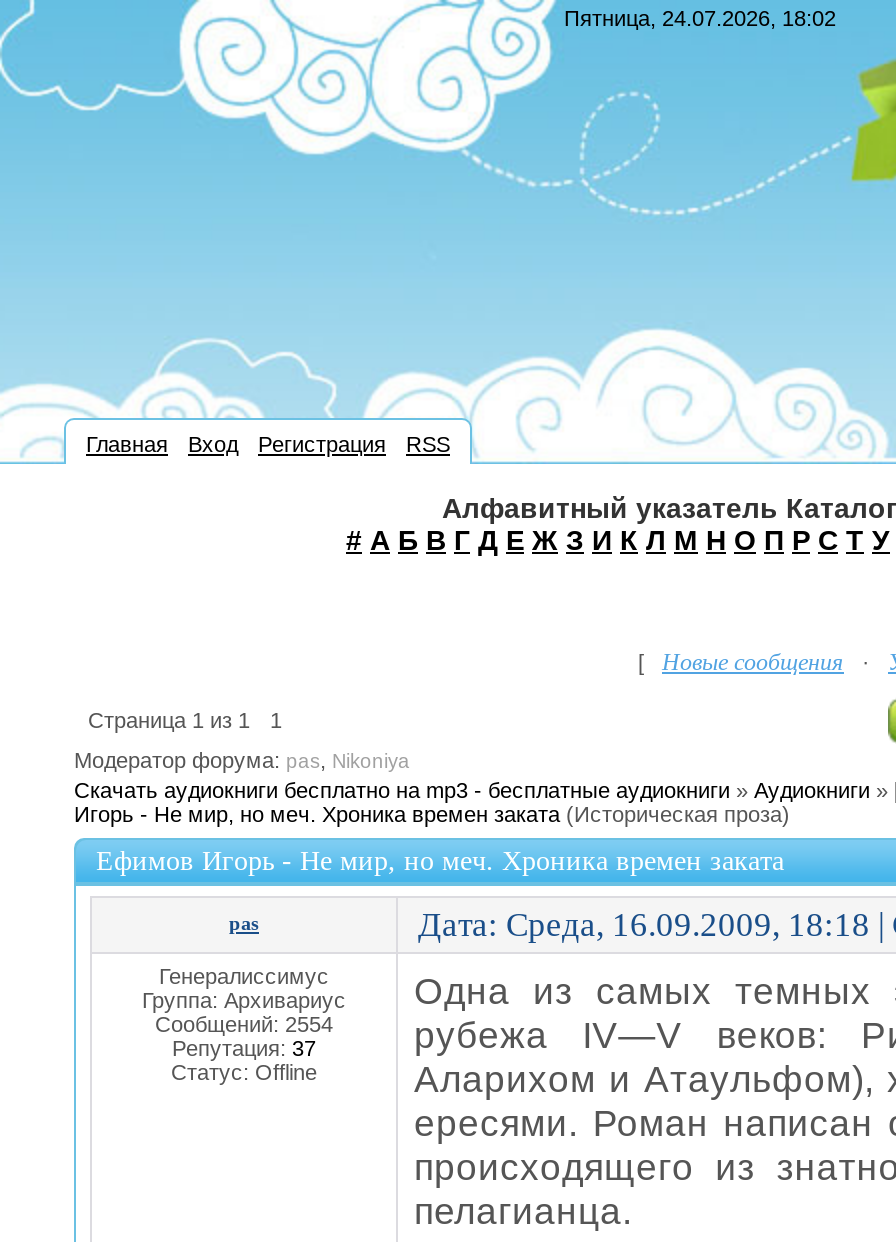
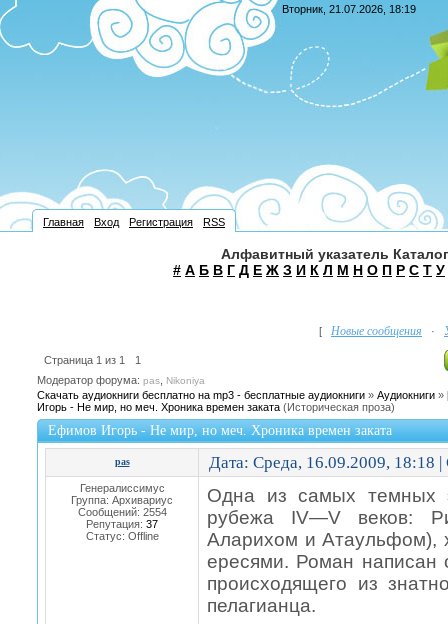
- Пятница, 24.07.2026, 18:02
+ Вторник, 21.07.2026, 18:19
